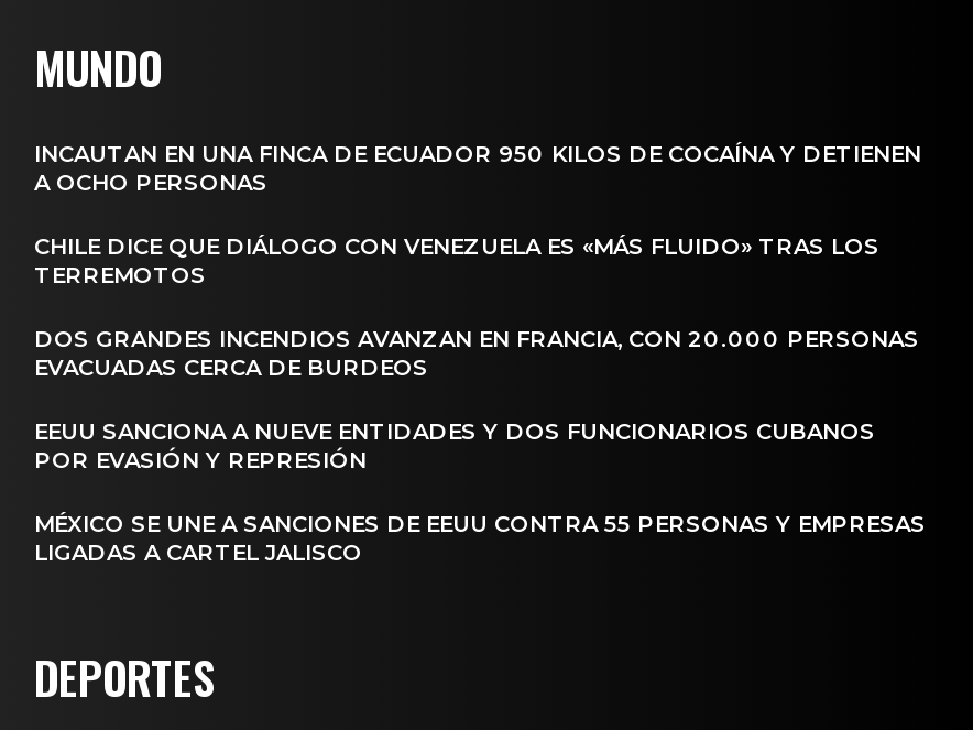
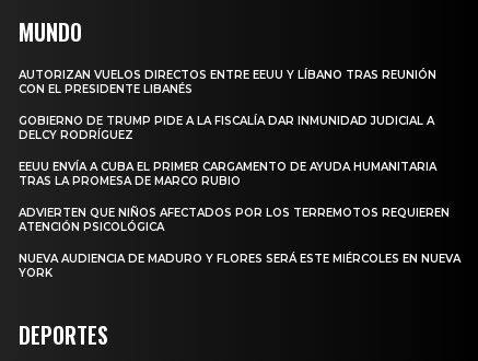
- INCAUTAN EN UNA FINCA DE ECUADOR 950 KILOS DE COCAÍNA Y DETIENEN
- A OCHO PERSONAS
+ AUTORIZAN VUELOS DIRECTOS ENTRE EEUU Y LÍBANO TRAS REUNIÓN
+ CON EL PRESIDENTE LIBANÉS

- CHILE DICE QUE DIÁLOGO CON VENEZUELA ES «MÁS FLUIDO» TRAS LOS
- TERREMOTOS
+ GOBIERNO DE TRUMP PIDE A LA FISCALÍA DAR INMUNIDAD JUDICIAL A
+ DELCY RODRÍGUEZ

- DOS GRANDES INCENDIOS AVANZAN EN FRANCIA, CON 20.000 PERSONAS
- EVACUADAS CERCA DE BURDEOS
+ EEUU ENVÍA A CUBA EL PRIMER CARGAMENTO DE AYUDA HUMANITARIA
+ TRAS LA PROMESA DE MARCO RUBIO

- EEUU SANCIONA A NUEVE ENTIDADES Y DOS FUNCIONARIOS CUBANOS
- POR EVASIÓN Y REPRESIÓN
+ ADVIERTEN QUE NIÑOS AFECTADOS POR LOS TERREMOTOS REQUIEREN
+ ATENCIÓN PSICOLÓGICA

- MÉXICO SE UNE A SANCIONES DE EEUU CONTRA 55 PERSONAS Y EMPRESAS
- LIGADAS A CARTEL JALISCO
+ NUEVA AUDIENCIA DE MADURO Y FLORES SERÁ ESTE MIÉRCOLES EN NUEVA
+ YORK
